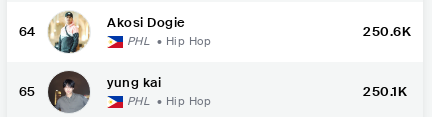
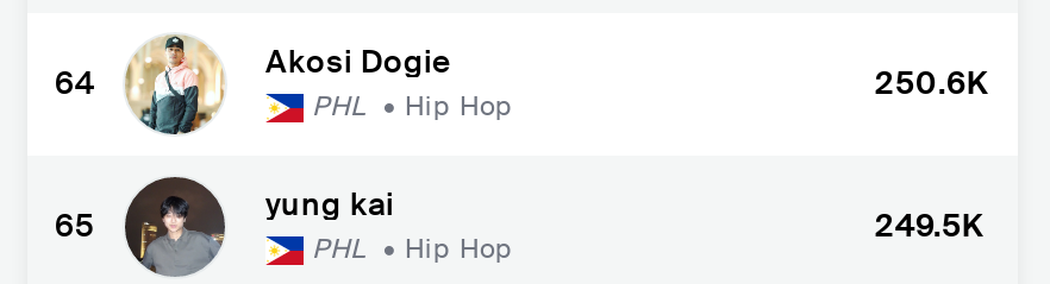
- 250.1K
+ 249.5K
